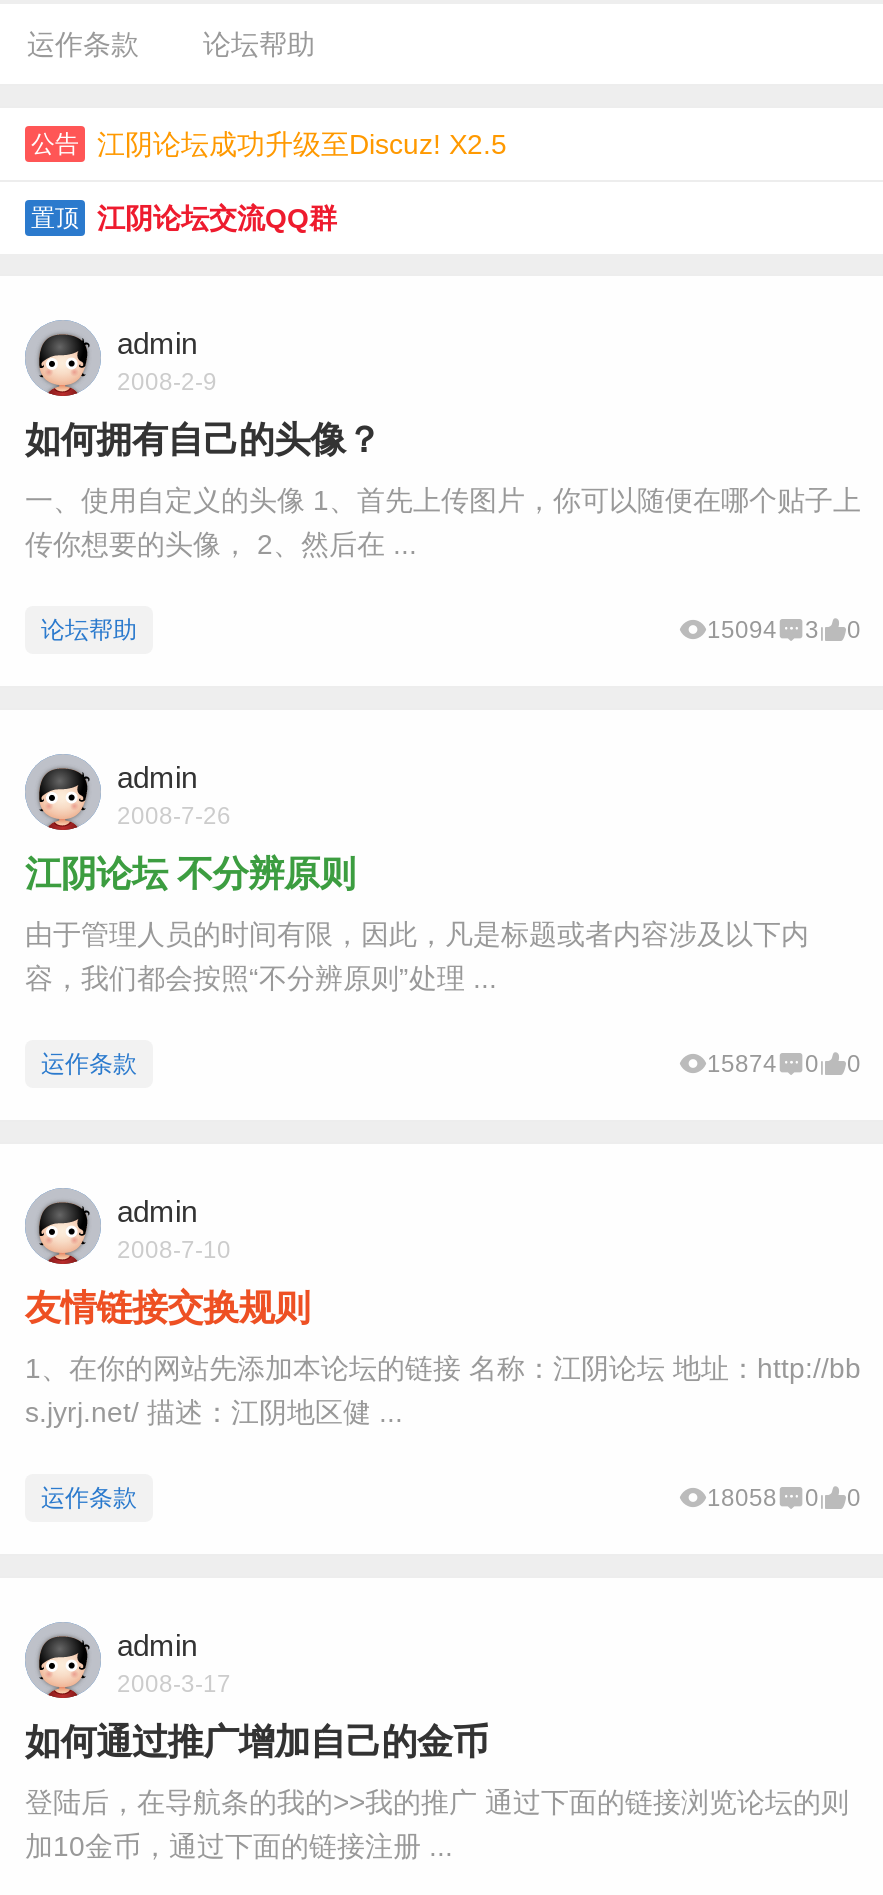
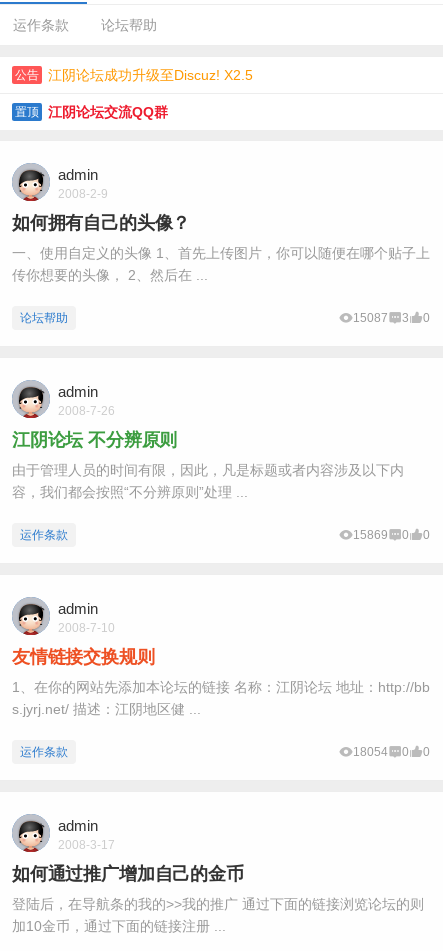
- 15094 3 0
+ 15087 3 0

- 15874 0 0
+ 15869 0 0

- 18058 0 0
+ 18054 0 0
